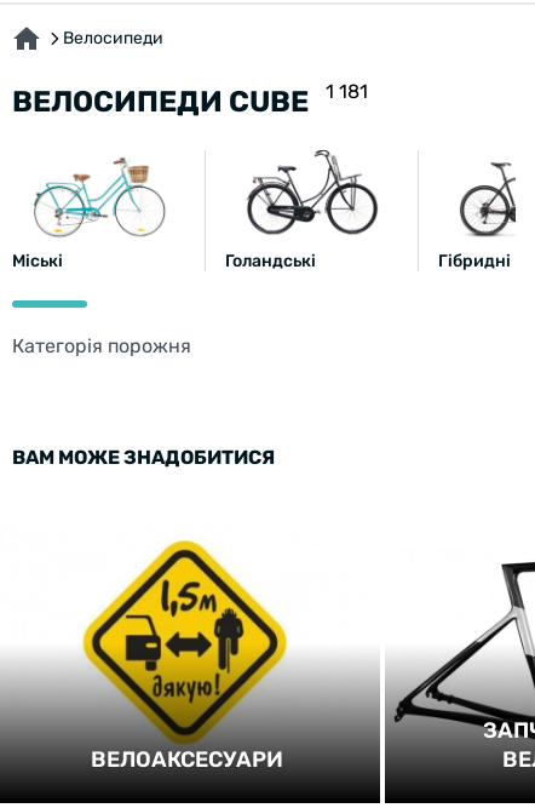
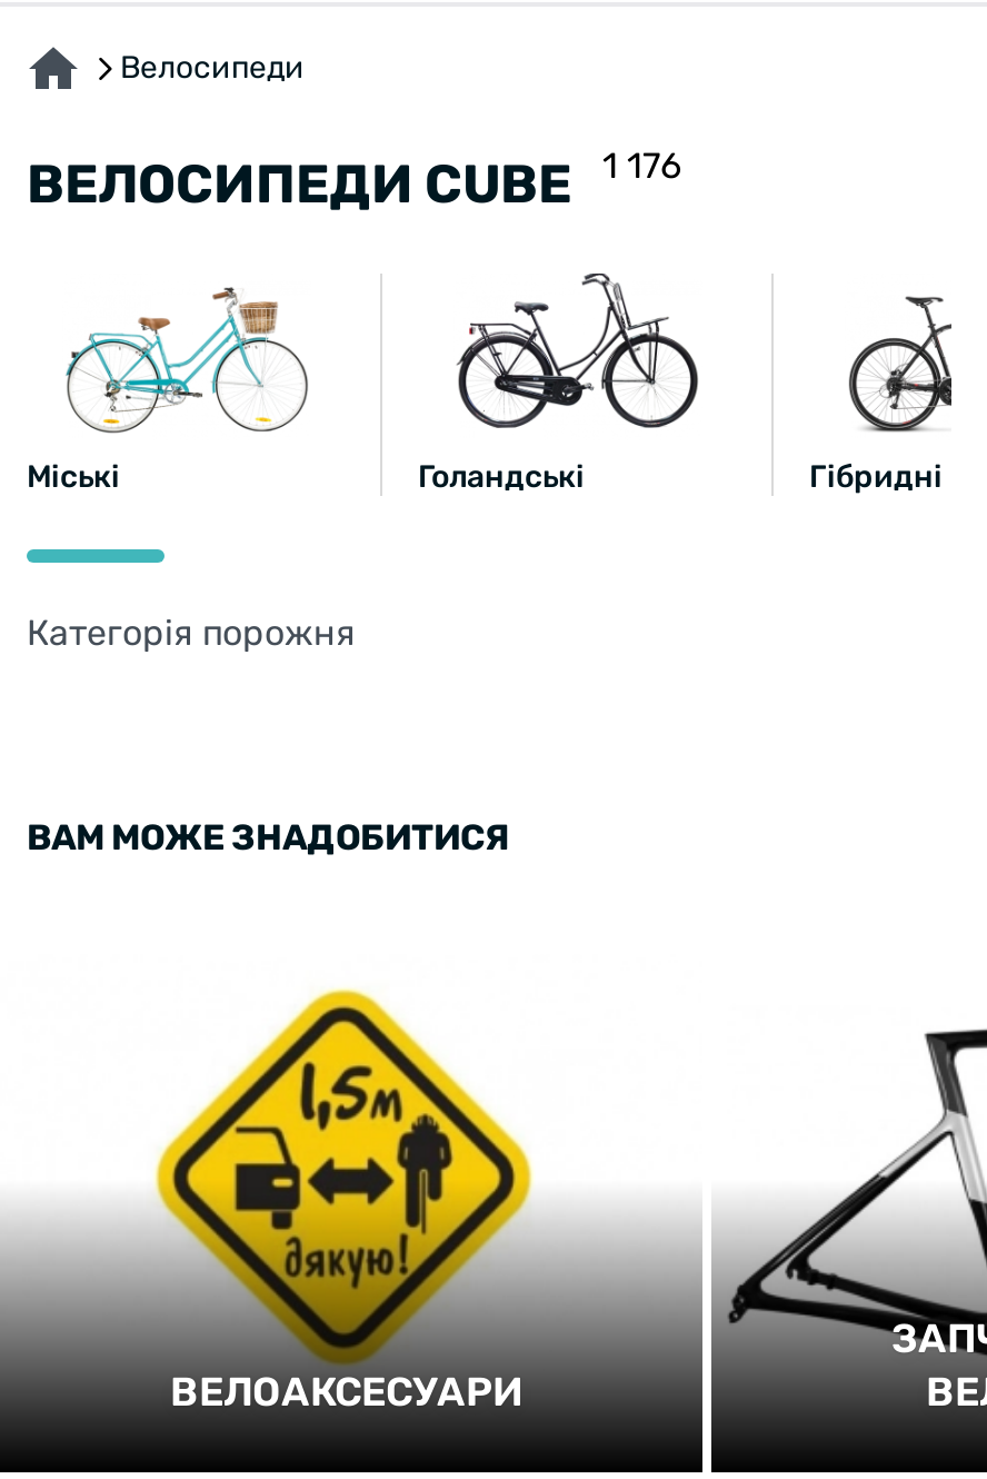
- 1 181
+ 1 176
